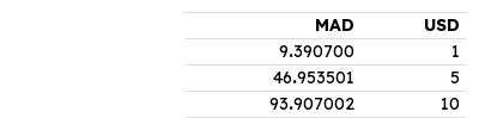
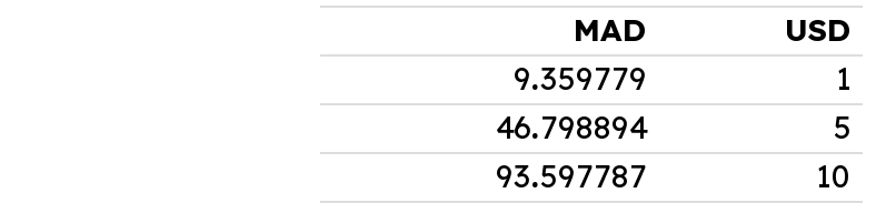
- 9.390700
+ 9.359779

- 46.953501
+ 46.798894

- 93.907002
+ 93.597787
